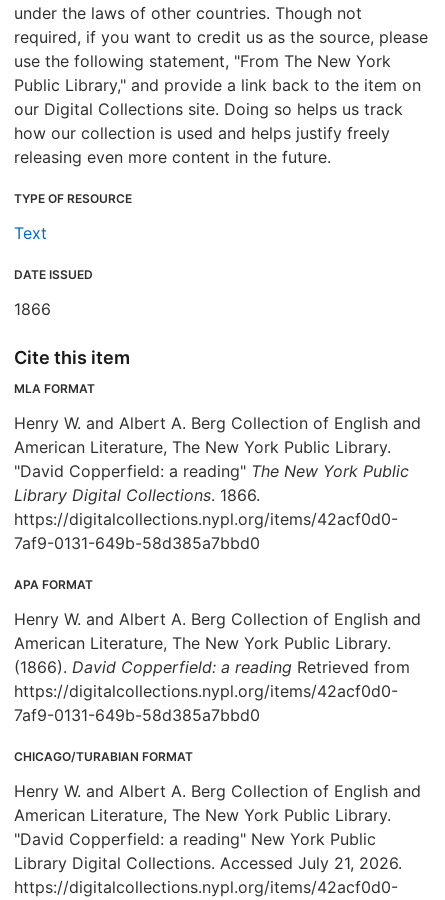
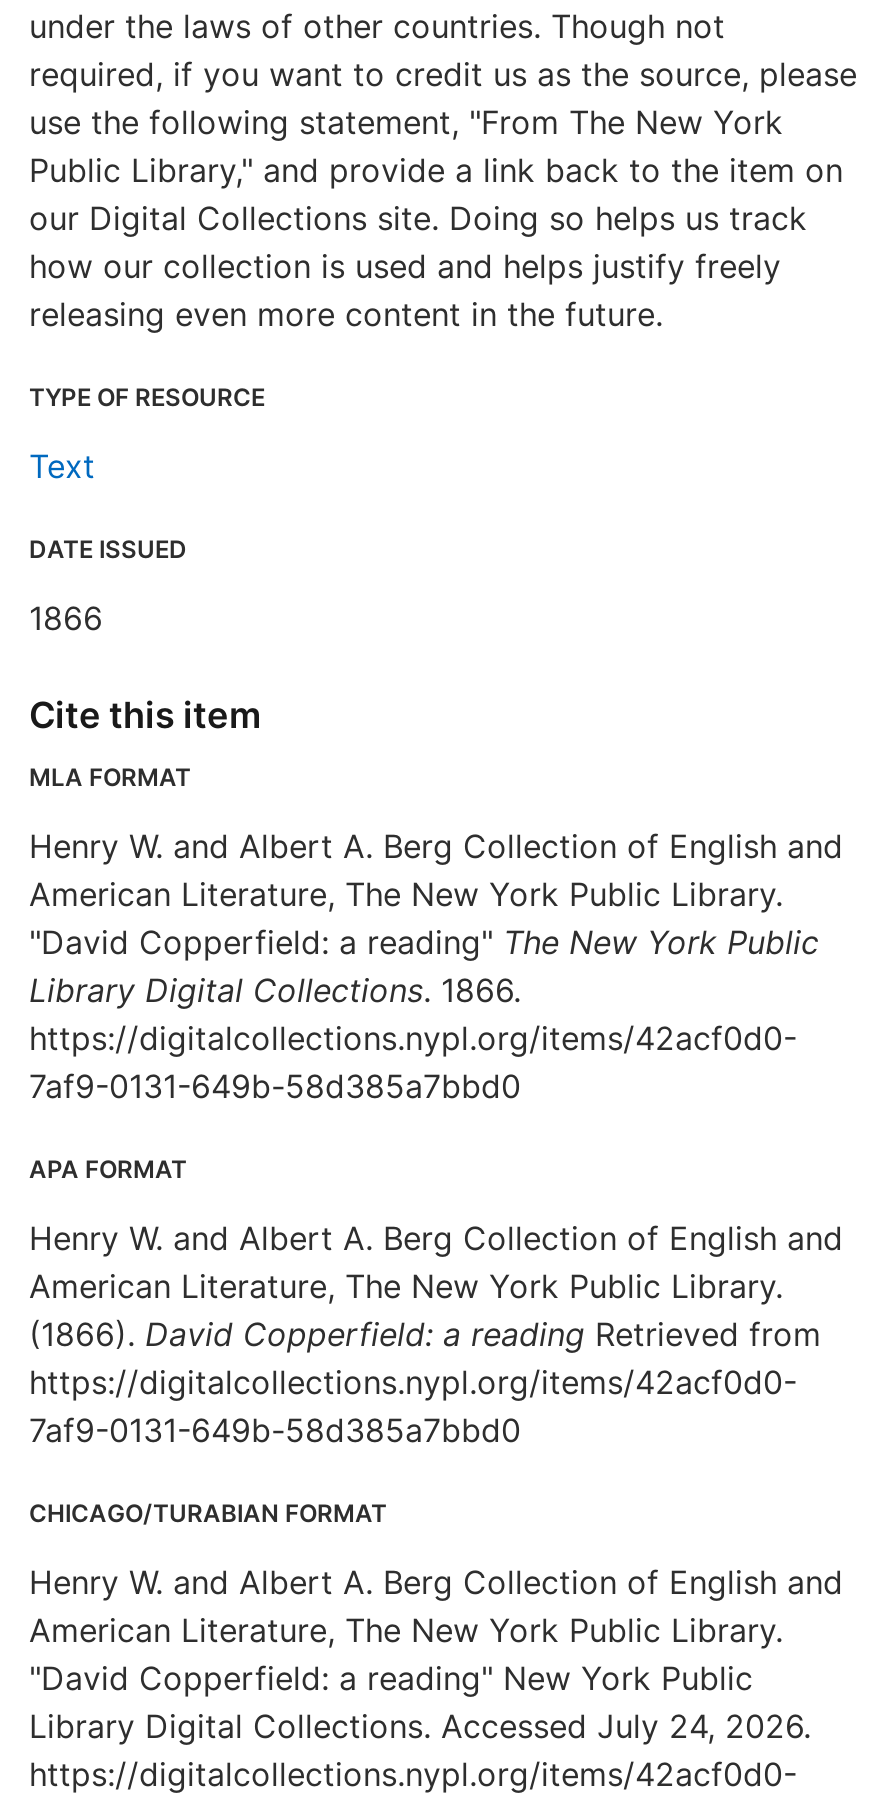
- Library Digital Collections. Accessed July 21, 2026.
+ Library Digital Collections. Accessed July 24, 2026.
